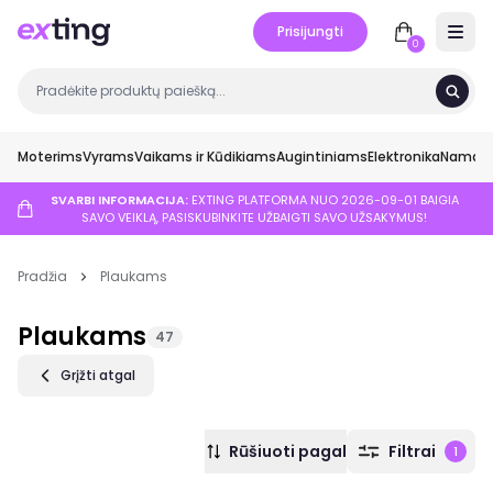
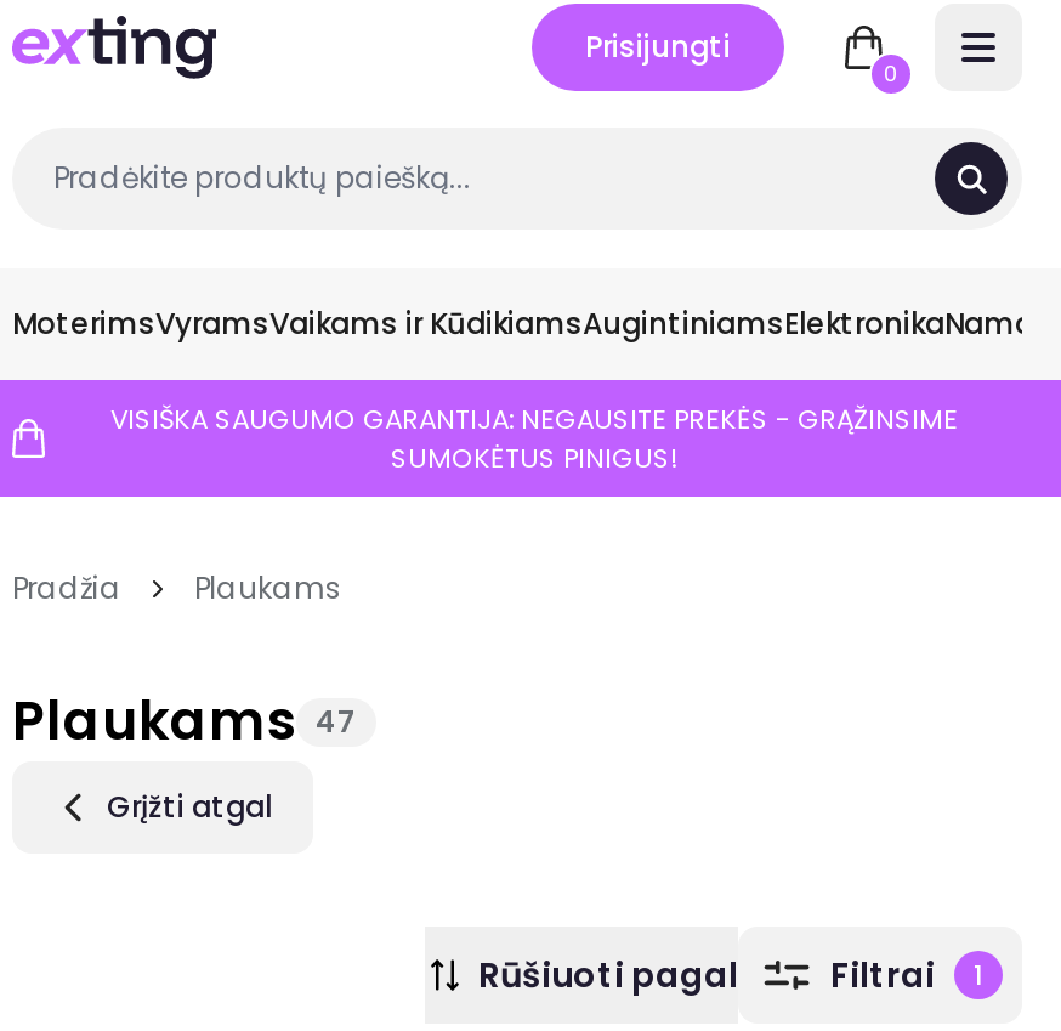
- SVARBI INFORMACIJA: EXTING PLATFORMA NUO 2026-09-01 BAIGIA
- SAVO VEIKLĄ, PASISKUBINKITE UŽBAIGTI SAVO UŽSAKYMUS!
+ VISIŠKA SAUGUMO GARANTIJA: NEGAUSITE PREKĖS - GRĄŽINSIME
+ SUMOKĖTUS PINIGUS!
